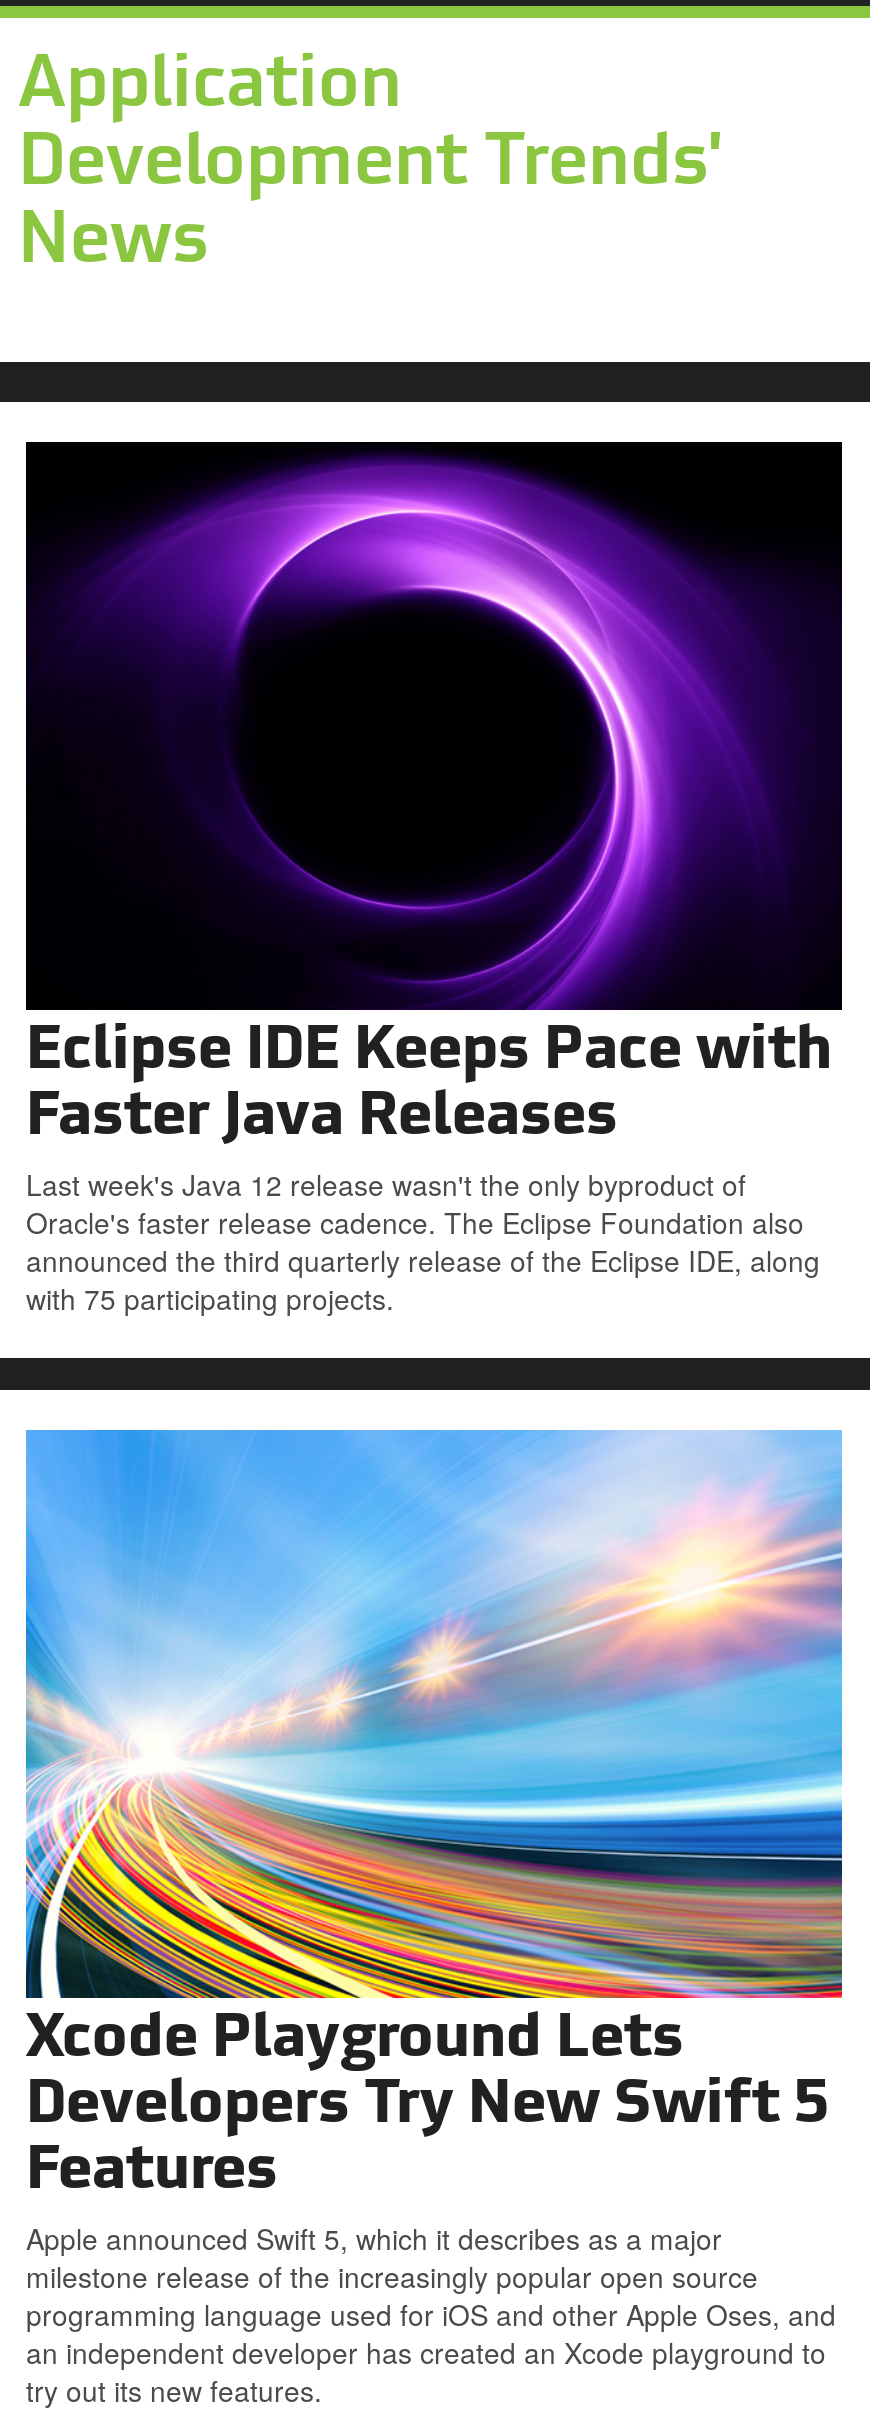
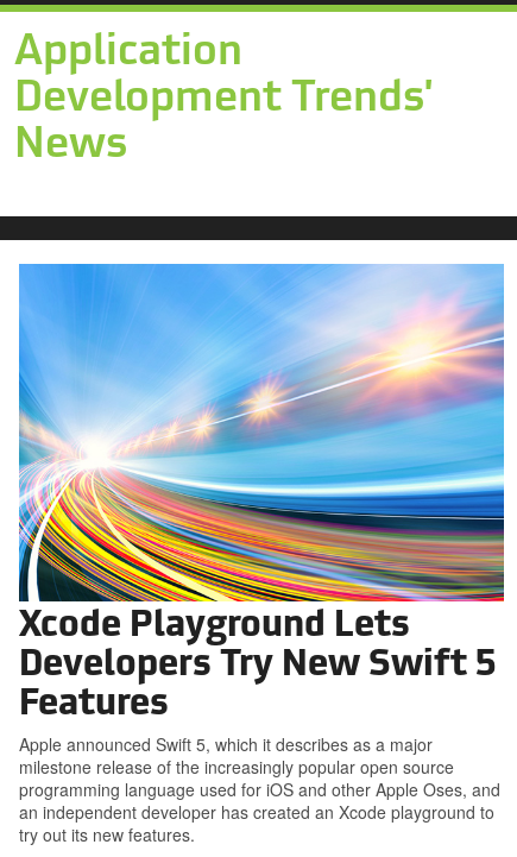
- [image]
- Eclipse IDE Keeps Pace with
- Faster Java Releases
- Last week's Java 12 release wasn't the only byproduct of
- Oracle's faster release cadence. The Eclipse Foundation also
- announced the third quarterly release of the Eclipse IDE, along
- with 75 participating projects.
